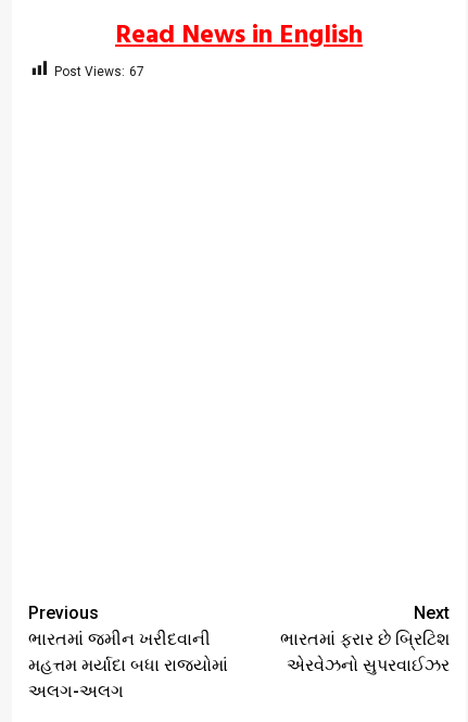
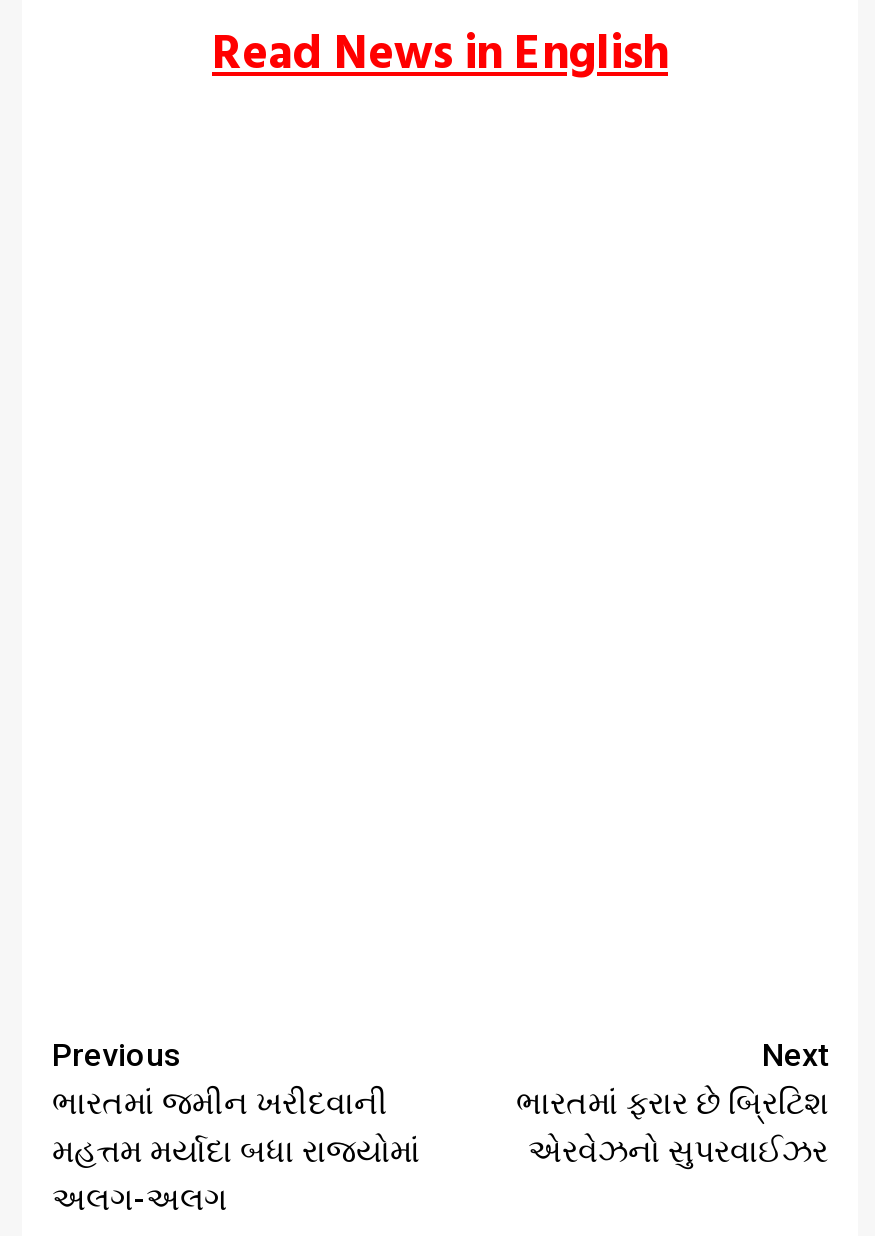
- Post Views: 67
